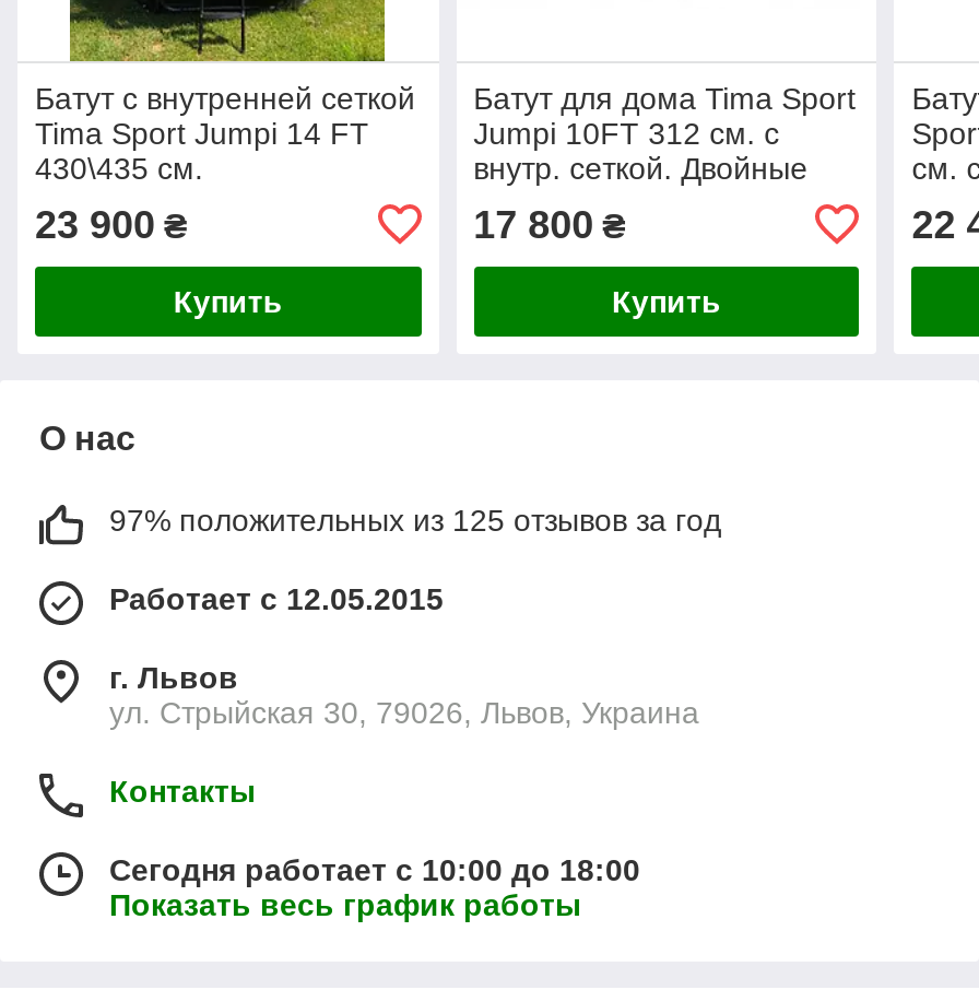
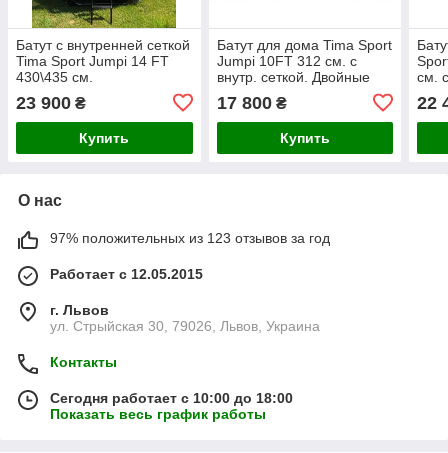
- 97% положительных из 125 отзывов за год
+ 97% положительных из 123 отзывов за год
